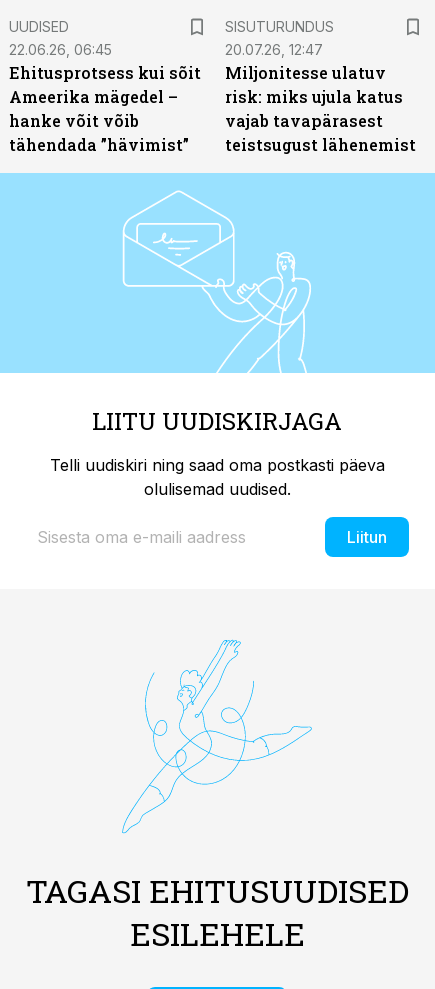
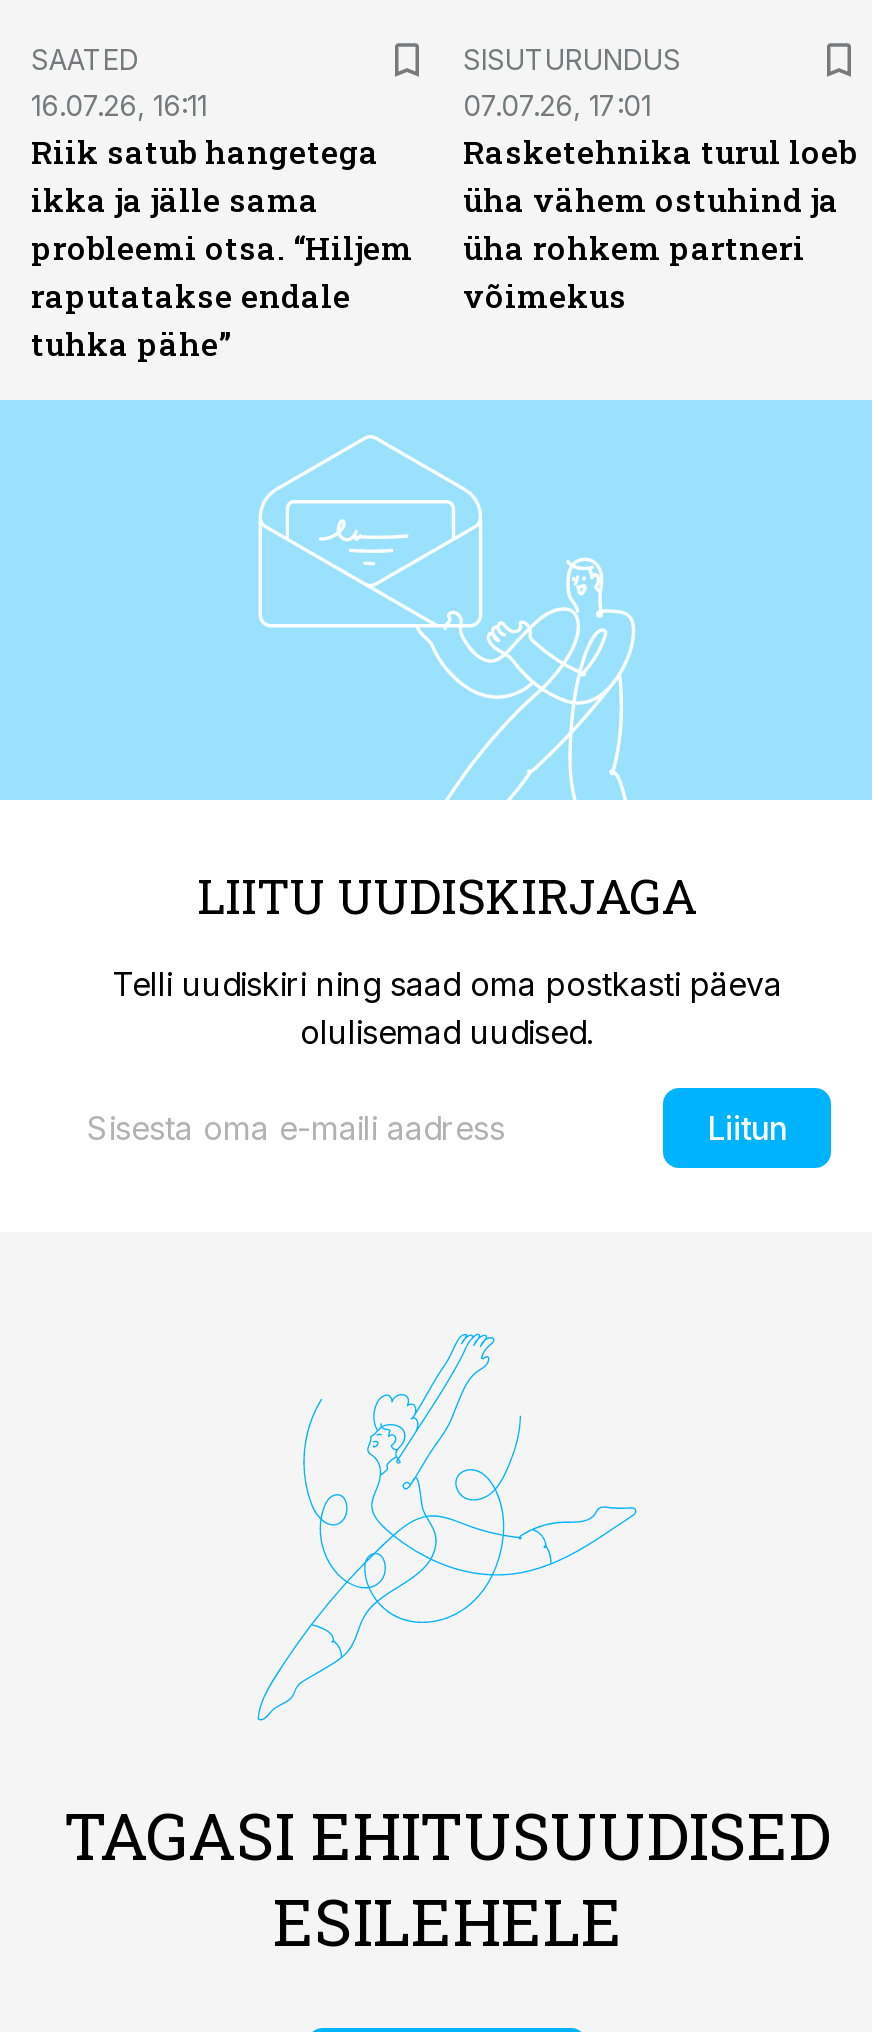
- UUDISED
- 22.06.26, 06:45
- Ehitusprotsess kui sõit
- Ameerika mägedel –
- hanke võit võib
- tähendada ”hävimist”
+ SAATED
+ 16.07.26, 16:11
+ Riik satub hangetega
+ ikka ja jälle sama
+ probleemi otsa. “Hiljem
+ raputatakse endale
+ tuhka pähe”

- 20.07.26, 12:47
- Miljonitesse ulatuv
- risk: miks ujula katus
- vajab tavapärasest
- teistsugust lähenemist
+ 07.07.26, 17:01
+ Rasketehnika turul loeb
+ üha vähem ostuhind ja
+ üha rohkem partneri
+ võimekus
